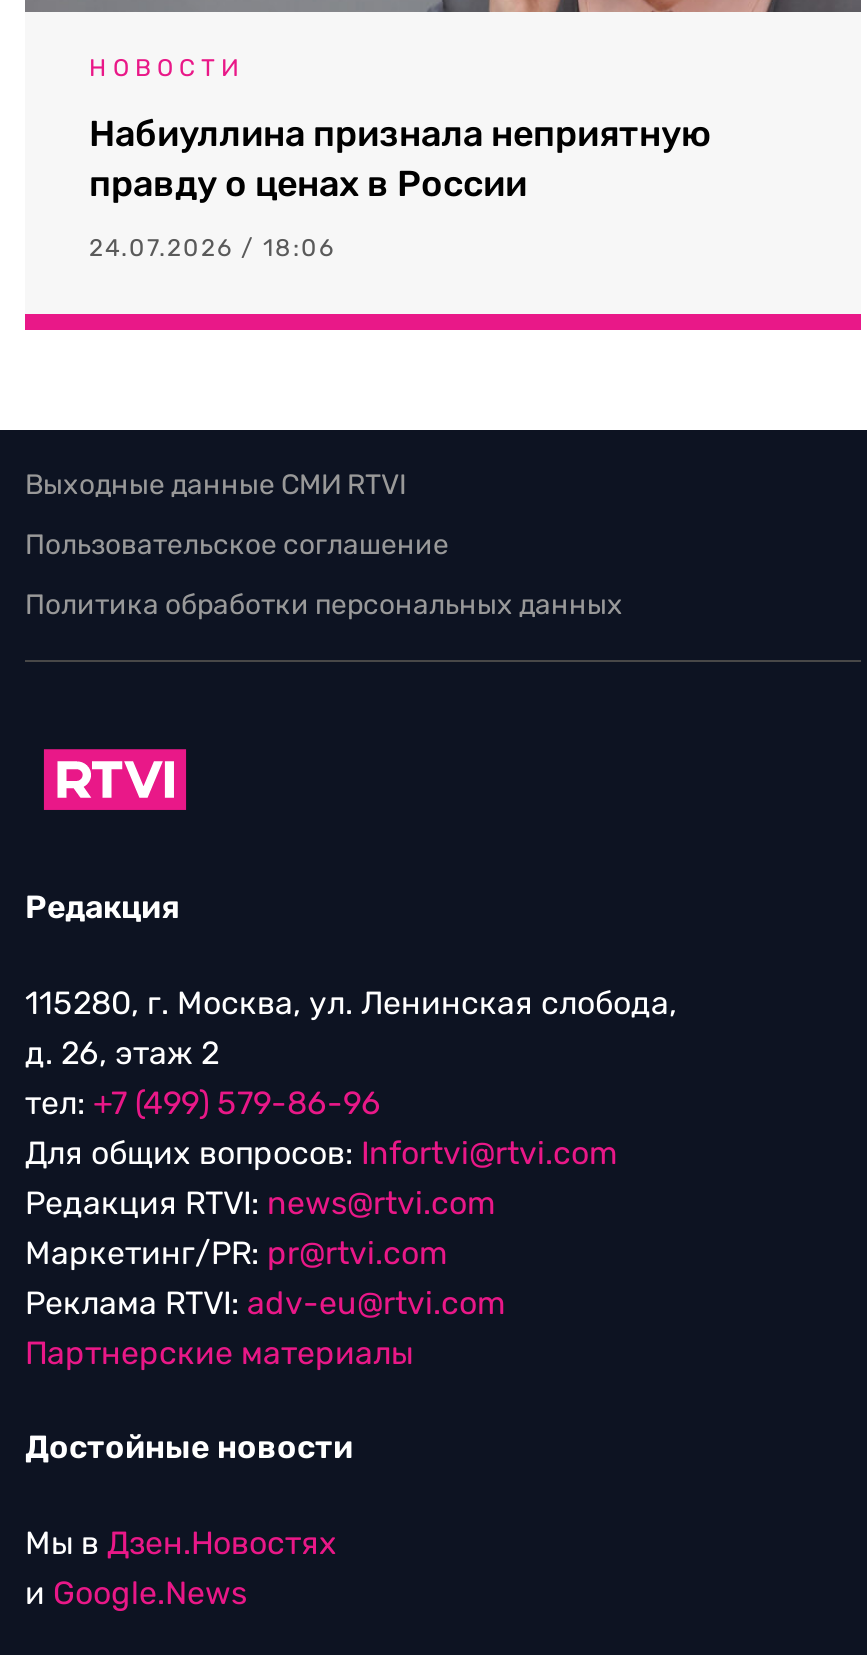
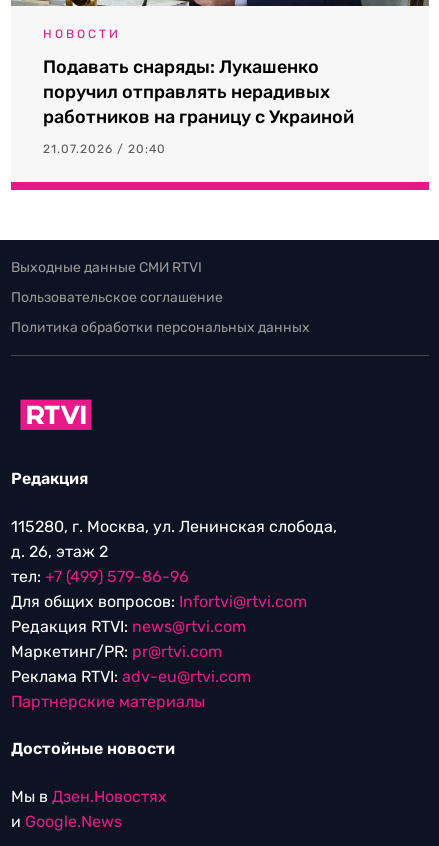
- Набиуллина признала неприятную
- правду о ценах в России
+ Подавать снаряды: Лукашенко
+ поручил отправлять нерадивых
+ работников на границу с Украиной

- 24.07.2026 / 18:06
+ 21.07.2026 / 20:40
